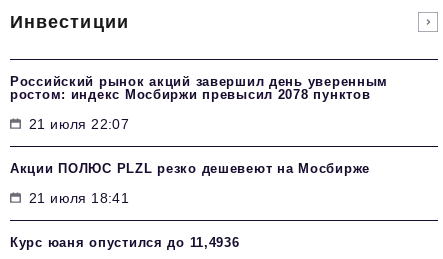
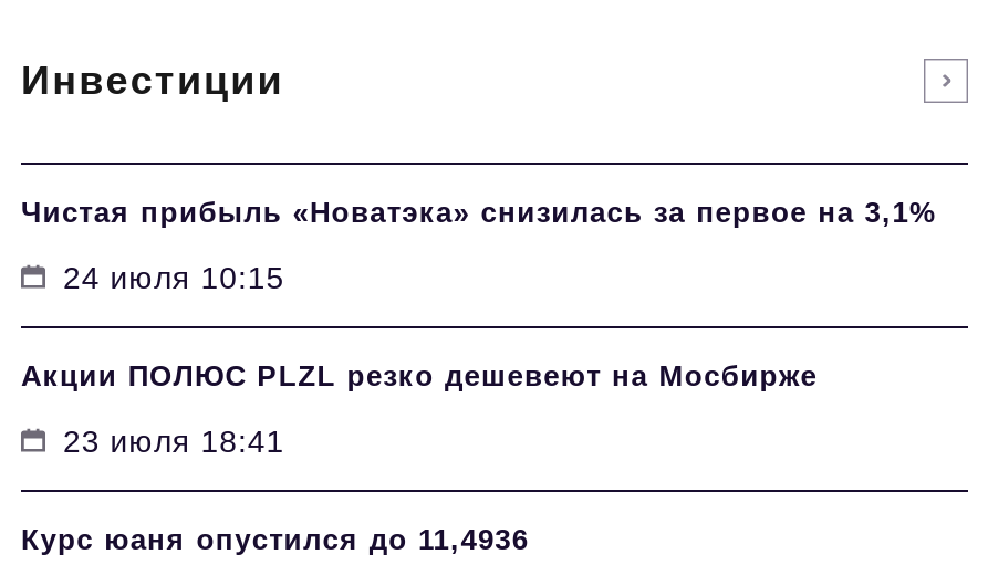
- Российский рынок акций завершил день уверенным
- ростом: индекс Мосбиржи превысил 2078 пунктов
+ Чистая прибыль «Новатэка» снизилась за первое на 3,1%

- 21 июля 22:07
+ 24 июля 10:15

- 21 июля 18:41
+ 23 июля 18:41
